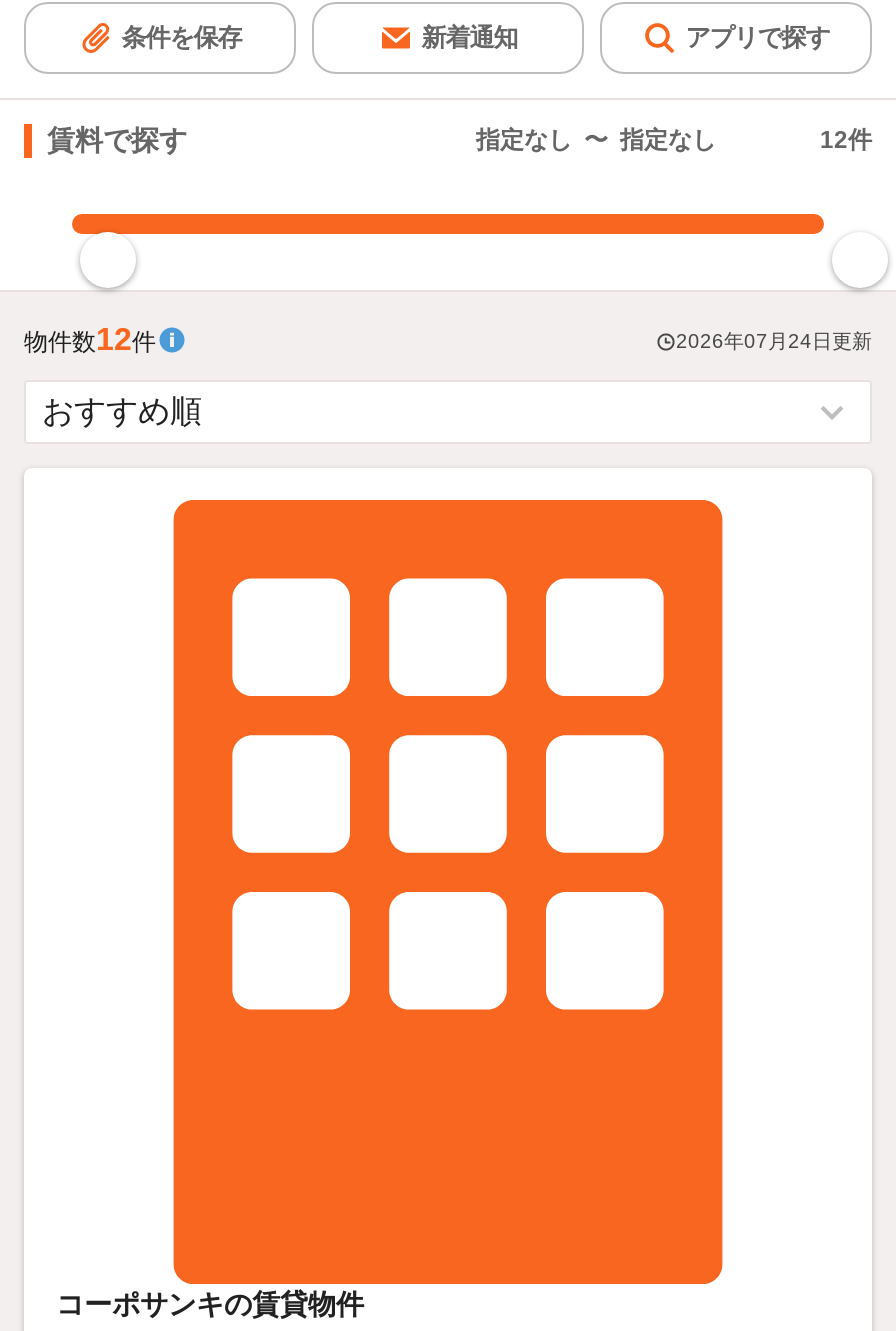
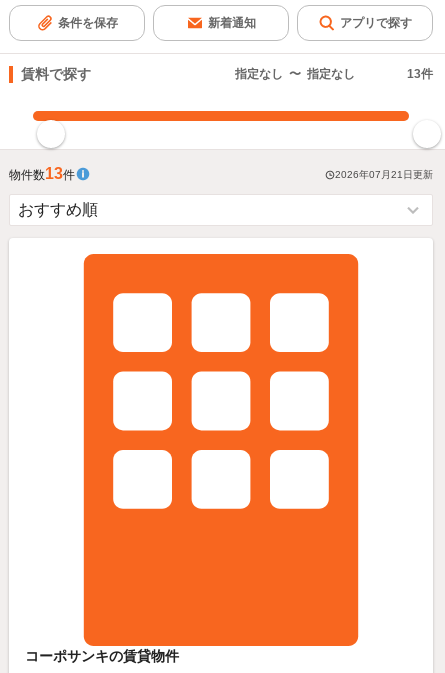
- 12件
+ 13件

- 物件数12件
+ 物件数13件

- 2026年07月24日更新
+ 2026年07月21日更新
